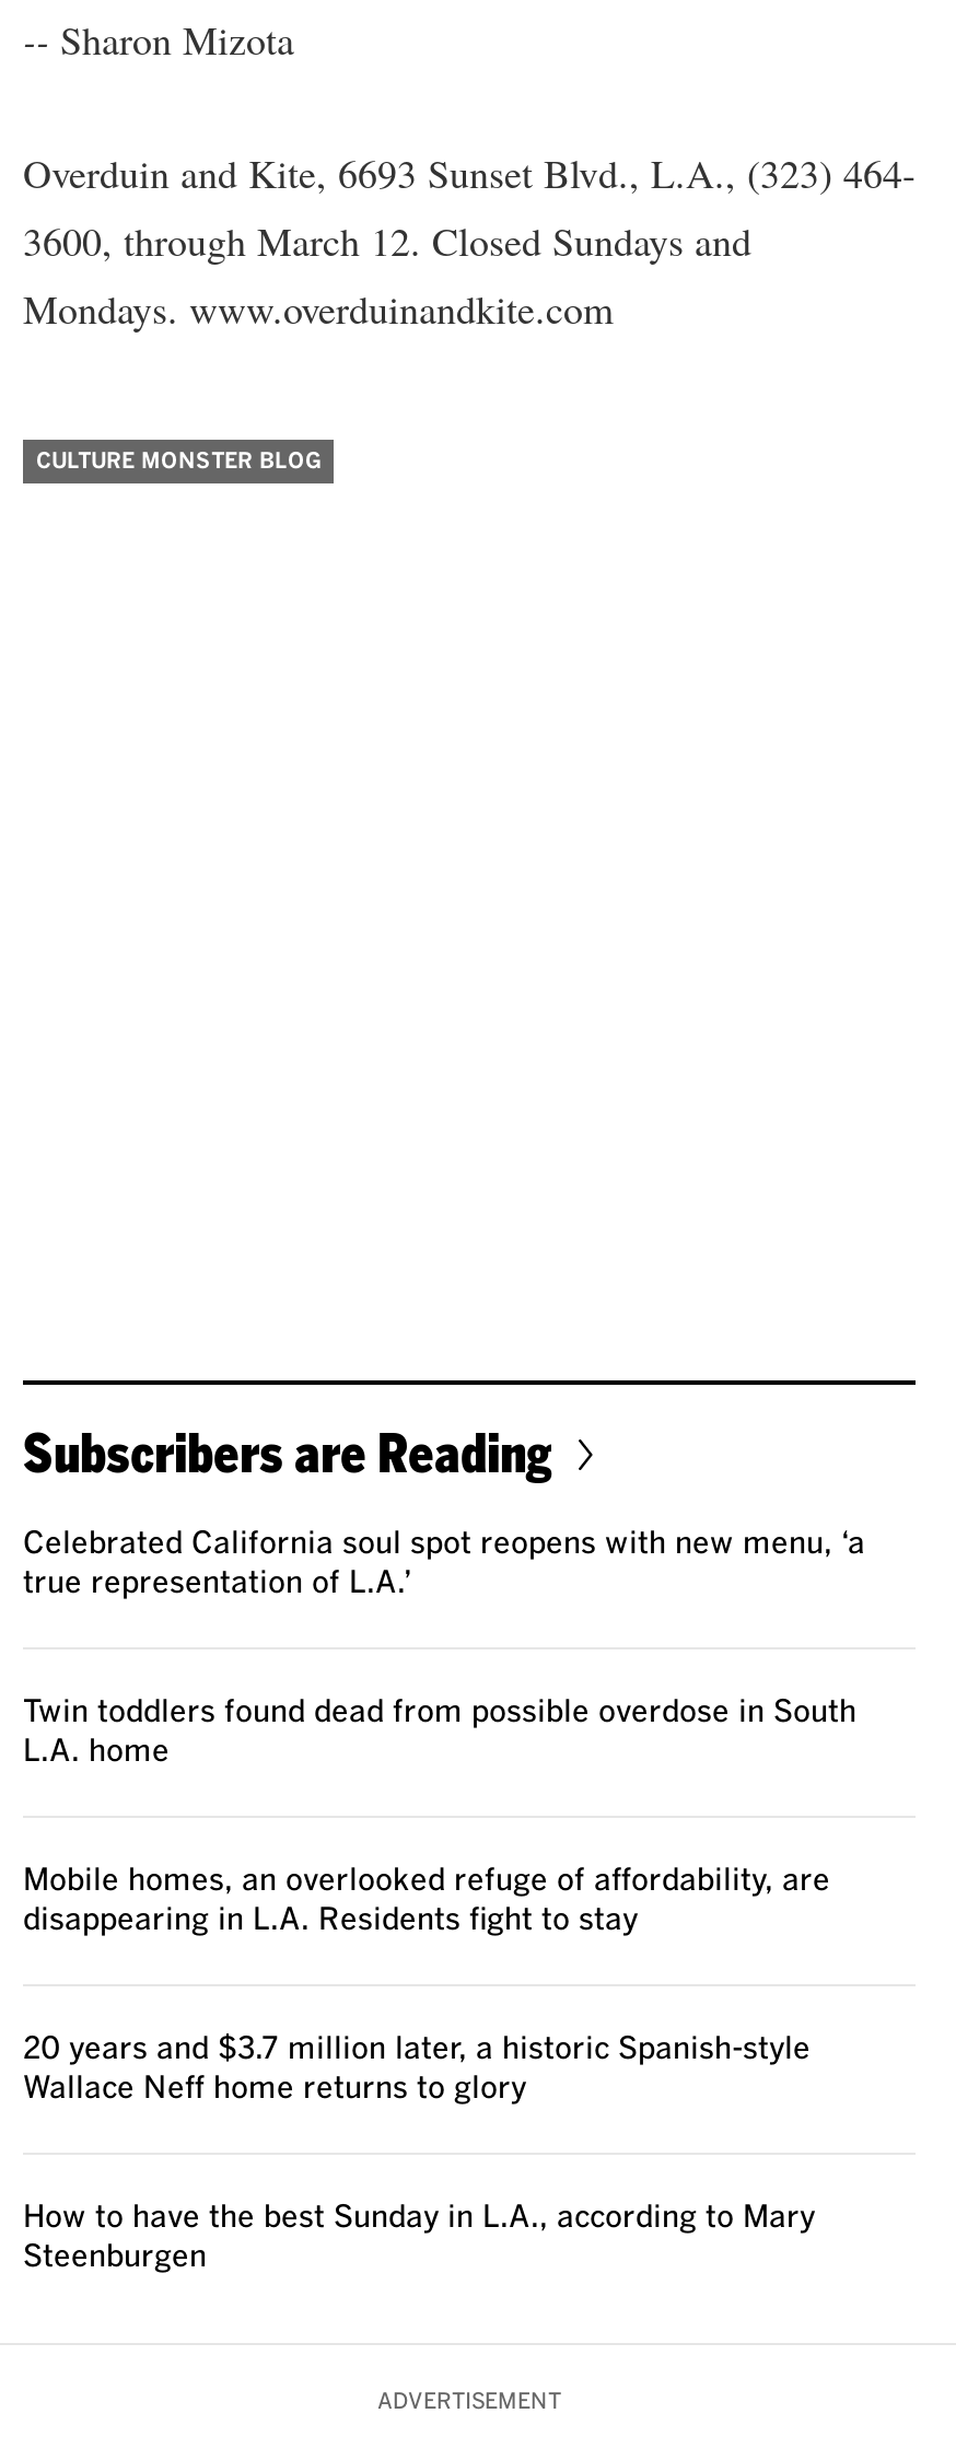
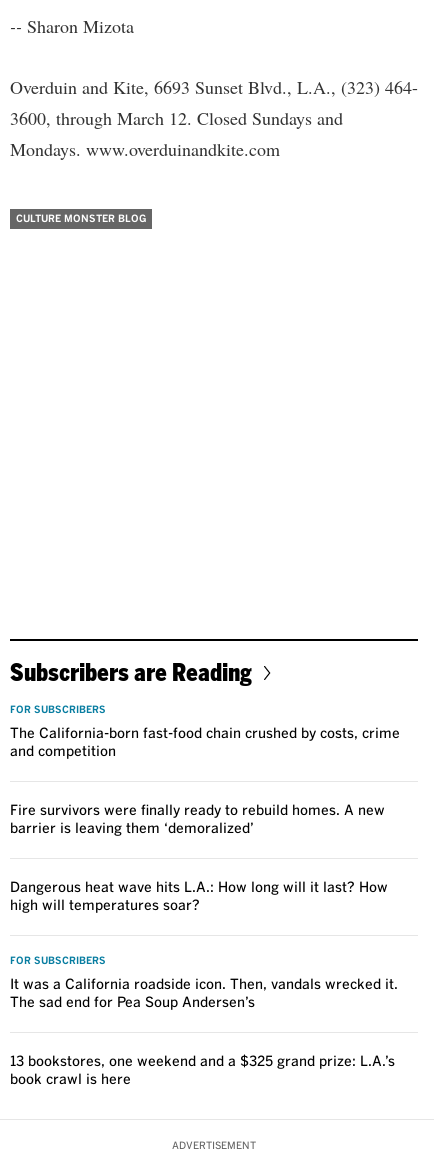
- Celebrated California soul spot reopens with new menu, ‘a
- true representation of L.A.’
+ FOR SUBSCRIBERS
+ The California-born fast-food chain crushed by costs, crime
+ and competition

- Twin toddlers found dead from possible overdose in South
- L.A. home
+ Fire survivors were finally ready to rebuild homes. A new
+ barrier is leaving them ‘demoralized’

- Mobile homes, an overlooked refuge of affordability, are
- disappearing in L.A. Residents fight to stay
+ Dangerous heat wave hits L.A.: How long will it last? How
+ high will temperatures soar?

- 20 years and $3.7 million later, a historic Spanish-style
- Wallace Neff home returns to glory
+ FOR SUBSCRIBERS
+ It was a California roadside icon. Then, vandals wrecked it.
+ The sad end for Pea Soup Andersen’s

- How to have the best Sunday in L.A., according to Mary
- Steenburgen
+ 13 bookstores, one weekend and a $325 grand prize: L.A.’s
+ book crawl is here
